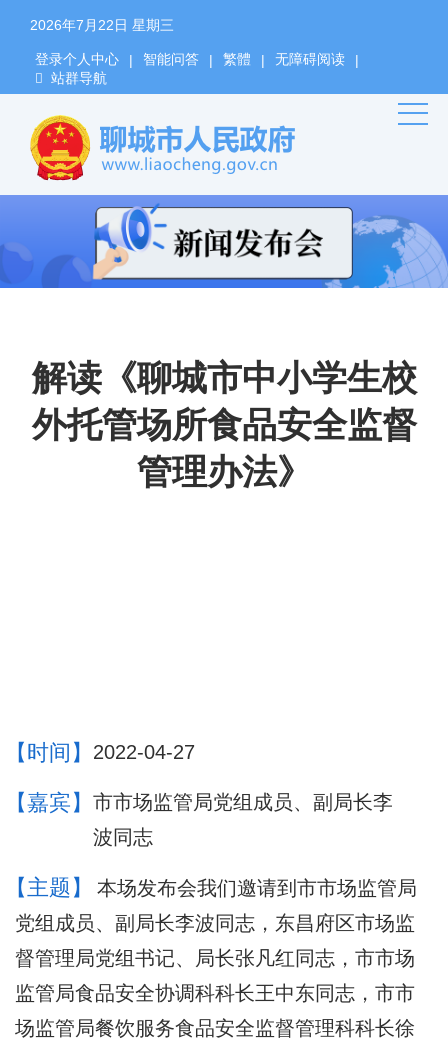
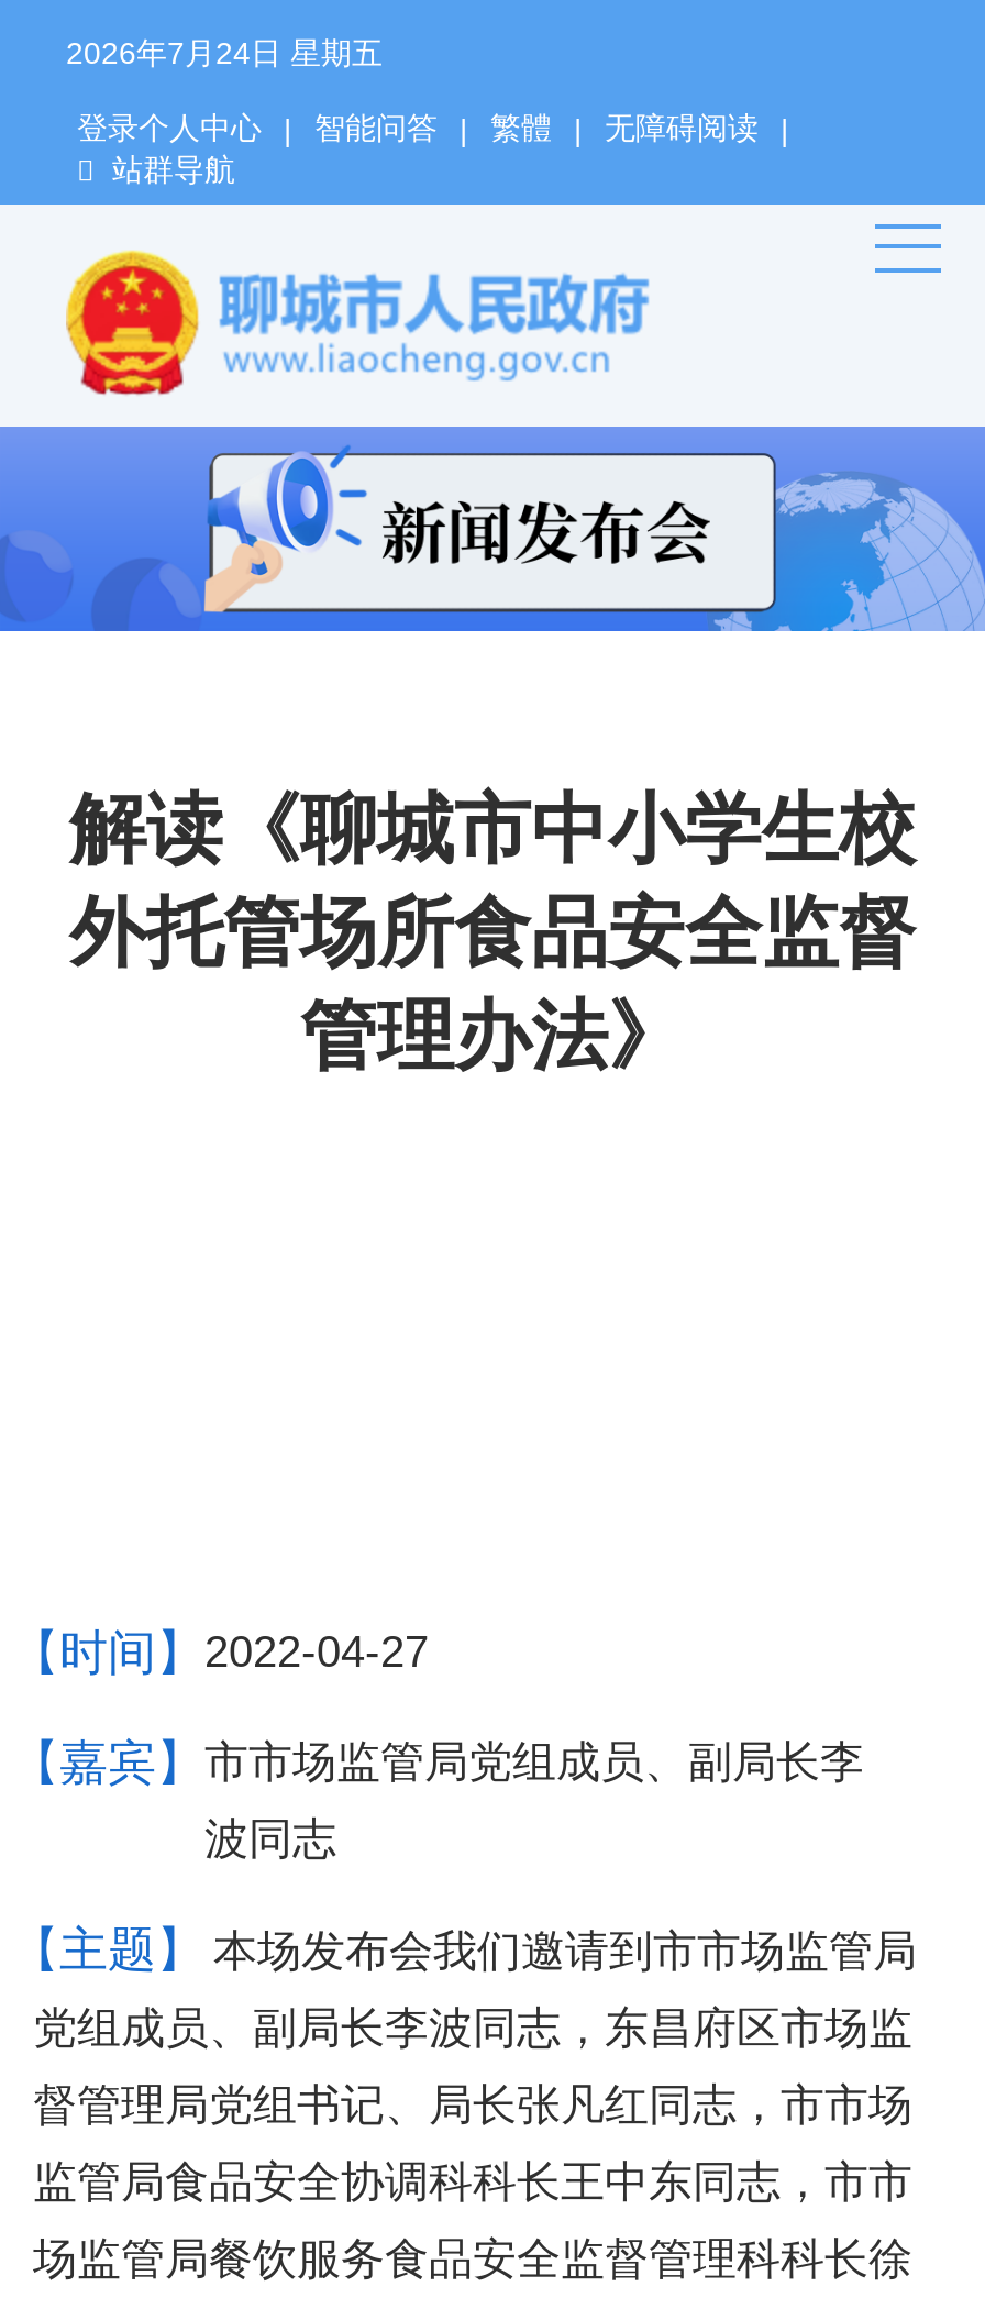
- 2026年7月22日 星期三
+ 2026年7月24日 星期五
